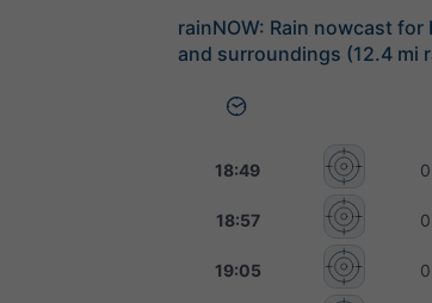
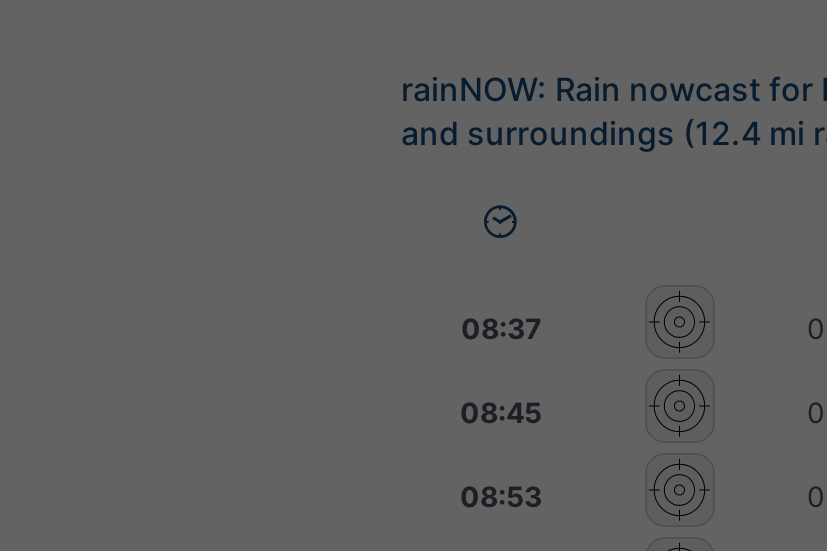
- 18:49
+ 08:37

- 18:57
+ 08:45

- 19:05
+ 08:53
